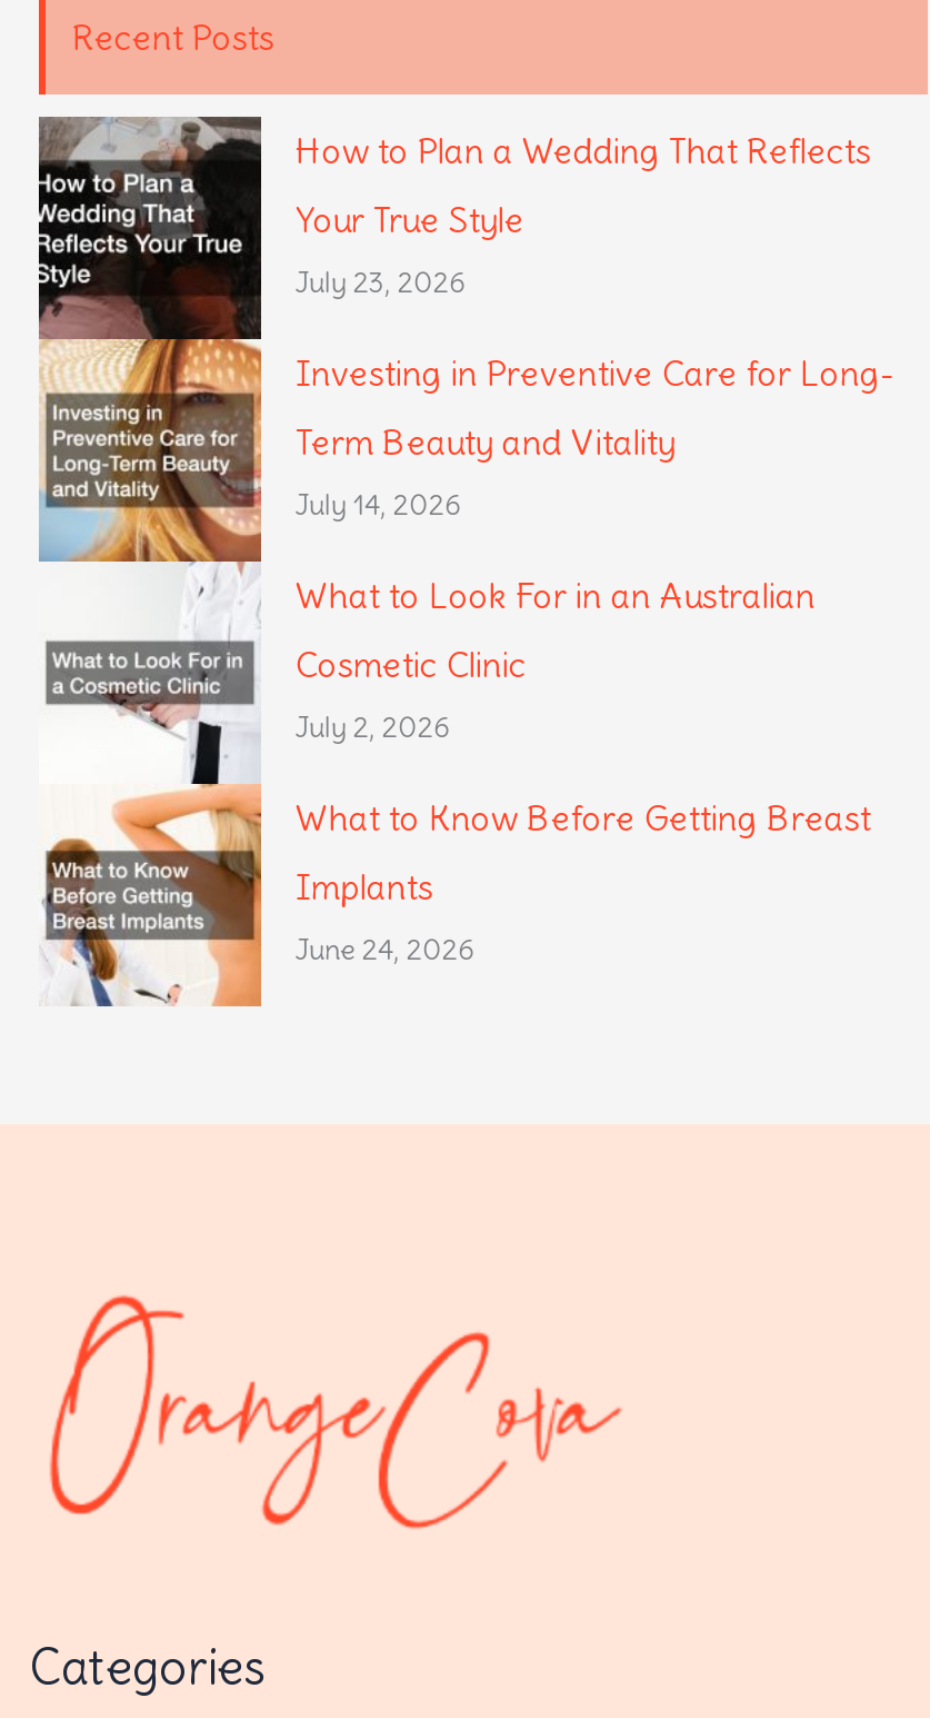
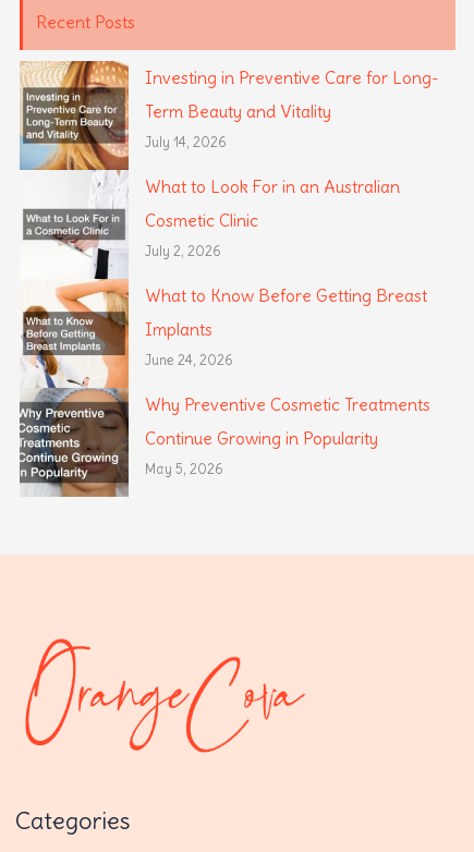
- [image]
- How to Plan a Wedding That Reflects
- Your True Style
- July 23, 2026

moved up: Investing in Preventive Care for Long- | Term Beauty and Vitality | July 14, 2026 | ... | Implants | June 24, 2026

+ [image]
+ Why Preventive Cosmetic Treatments
+ Continue Growing in Popularity
+ May 5, 2026
